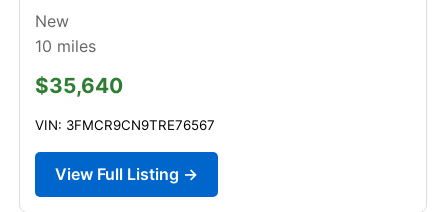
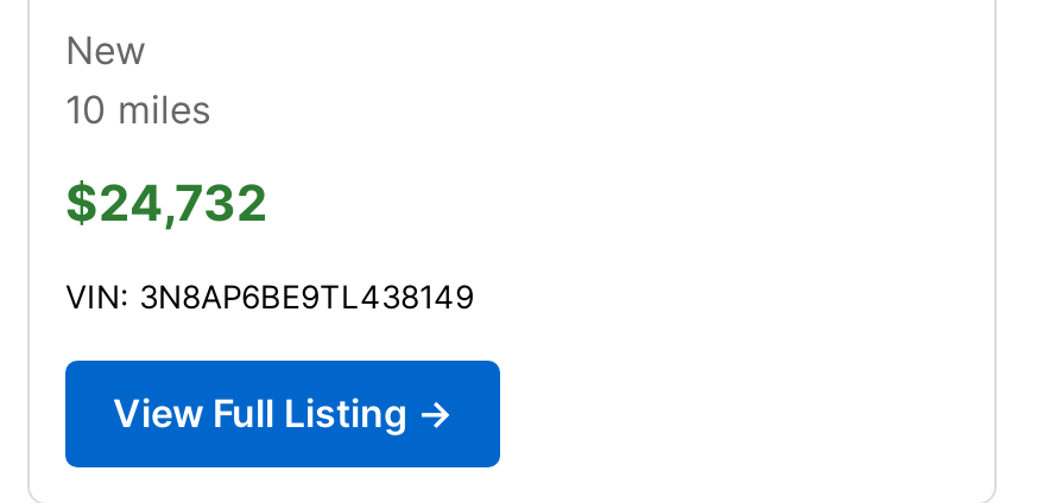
- $35,640
+ $24,732

- VIN: 3FMCR9CN9TRE76567
+ VIN: 3N8AP6BE9TL438149
